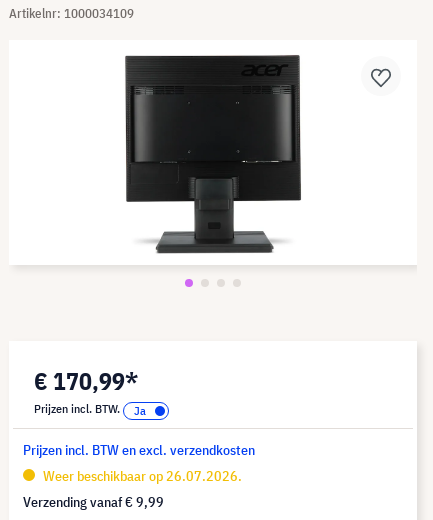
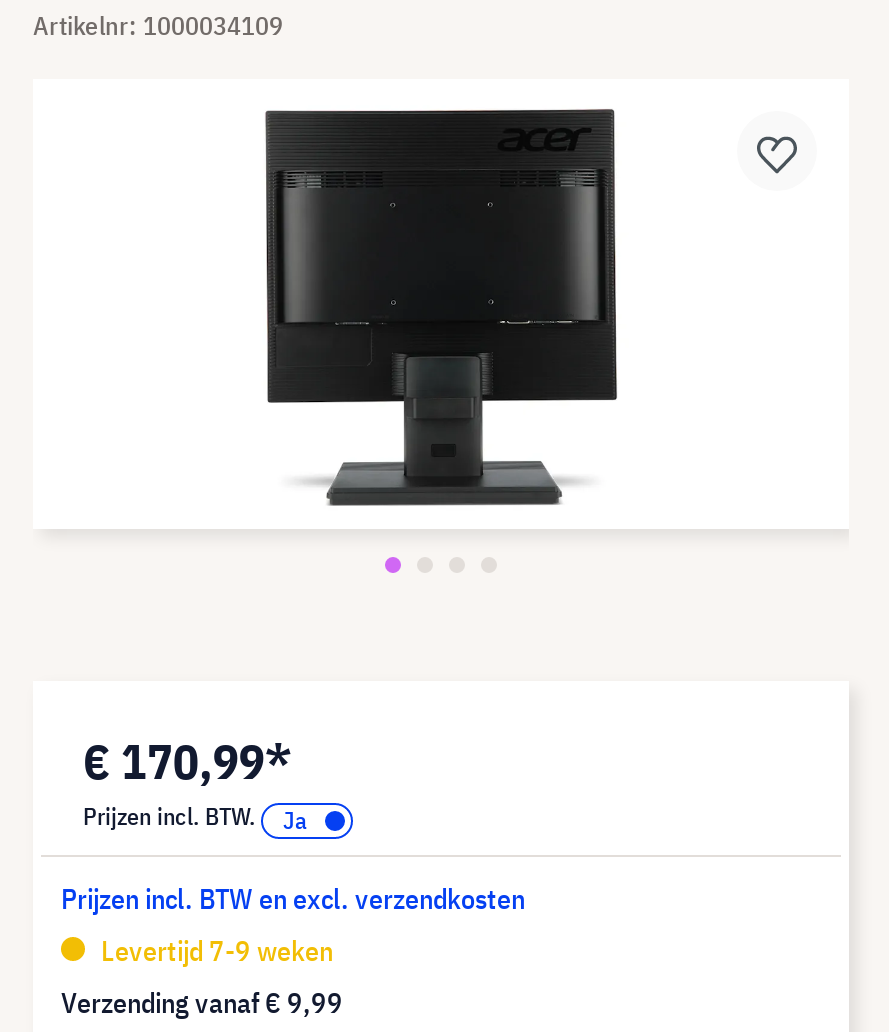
- Weer beschikbaar op 26.07.2026.
+ Levertijd 7-9 weken
